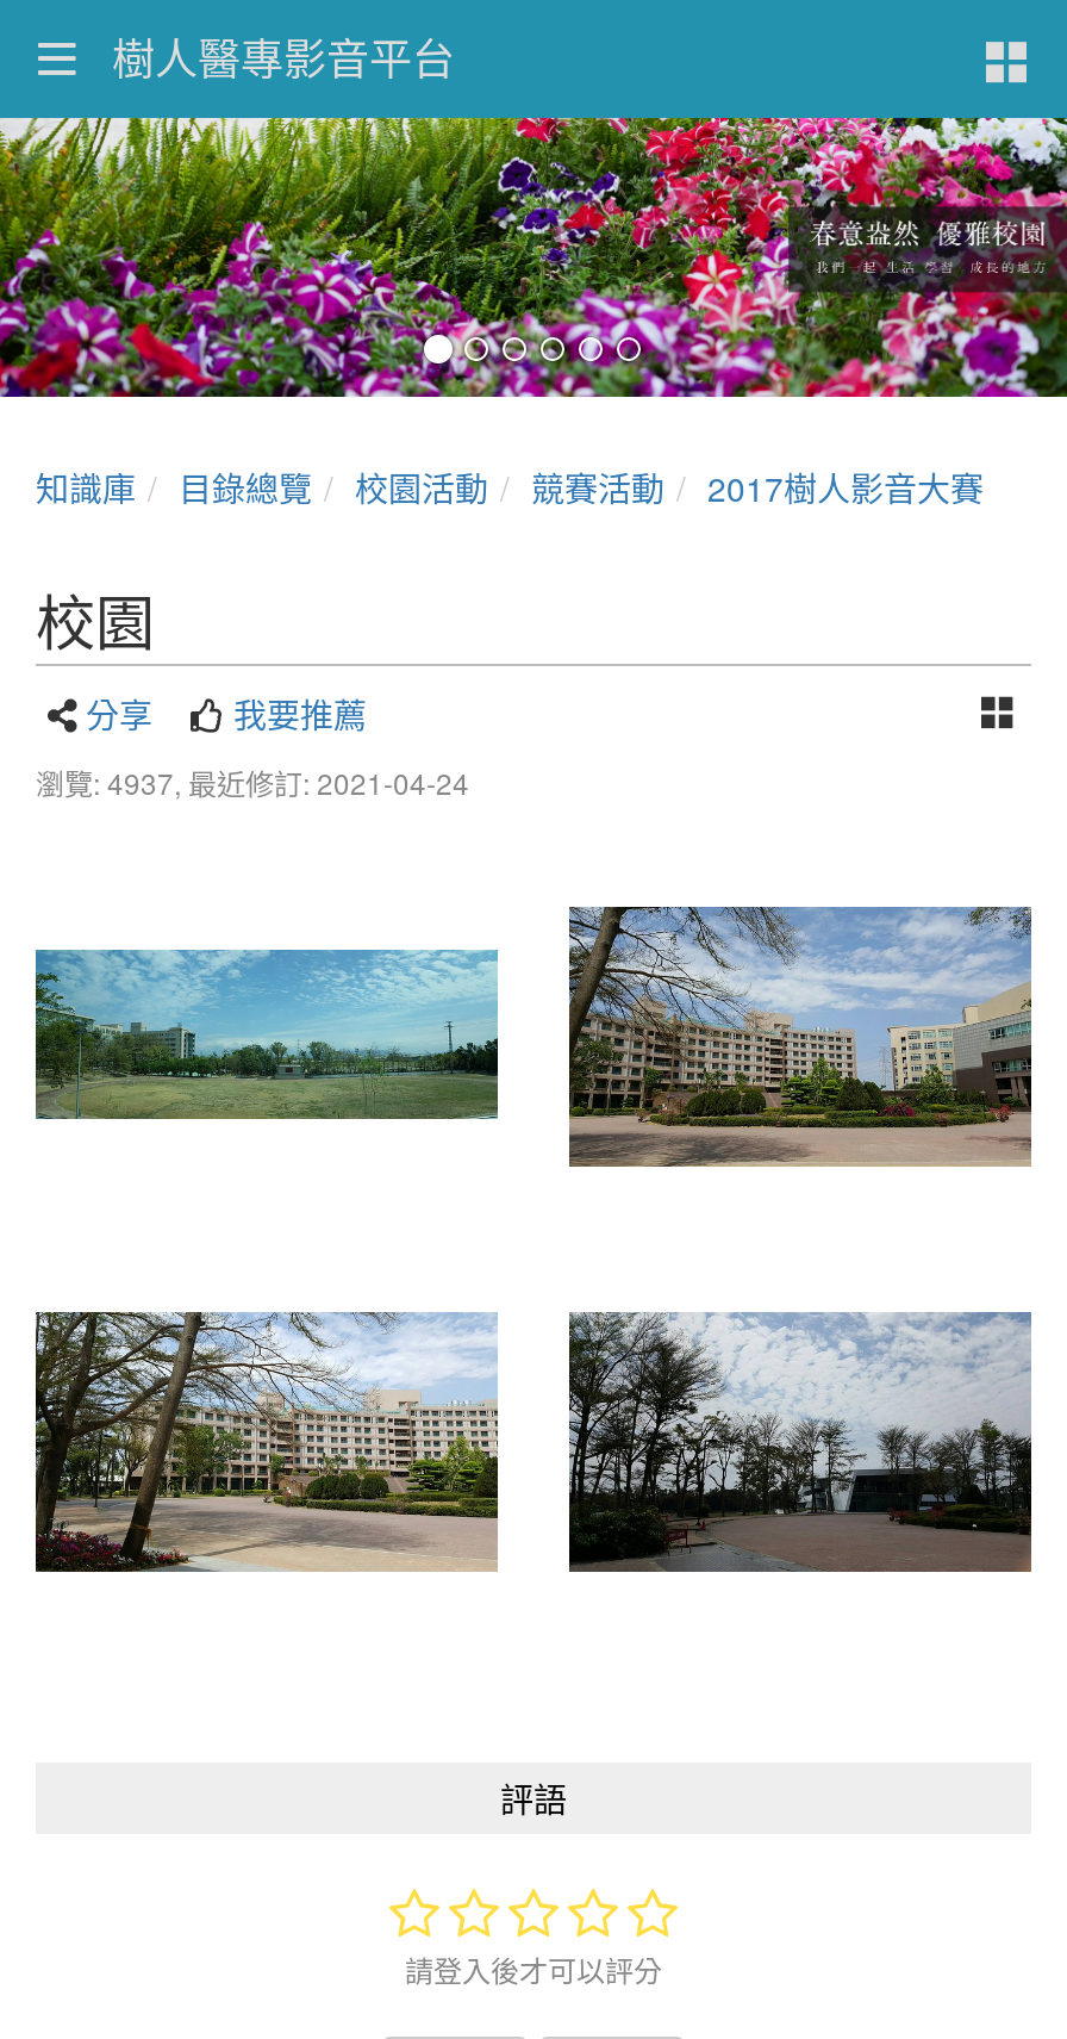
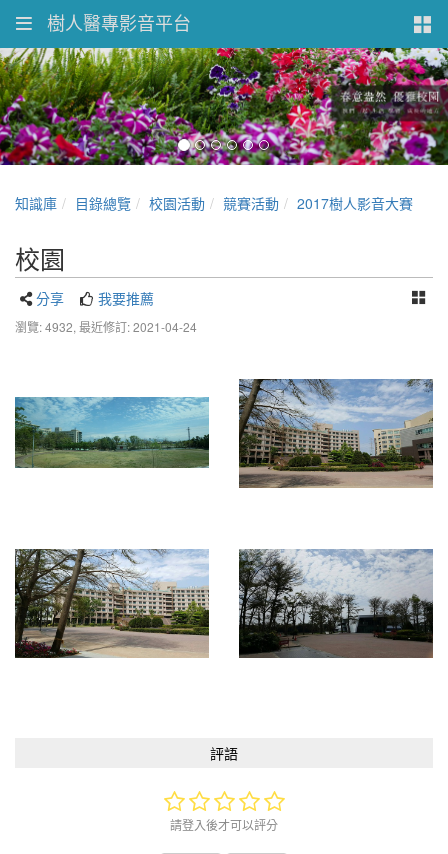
- 瀏覽: 4937,最近修訂: 2021-04-24
+ 瀏覽: 4932,最近修訂: 2021-04-24
